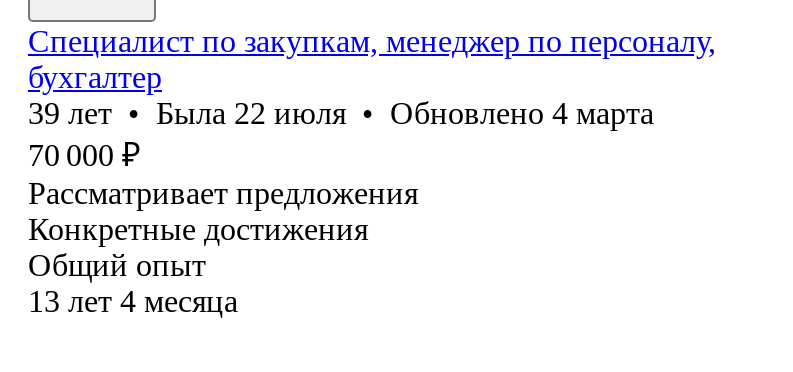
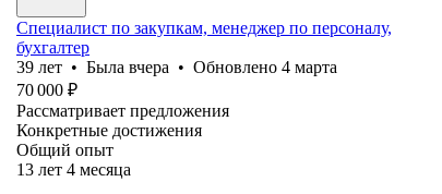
- 39 лет • Была 22 июля • Обновлено 4 марта
+ 39 лет • Была вчера • Обновлено 4 марта
